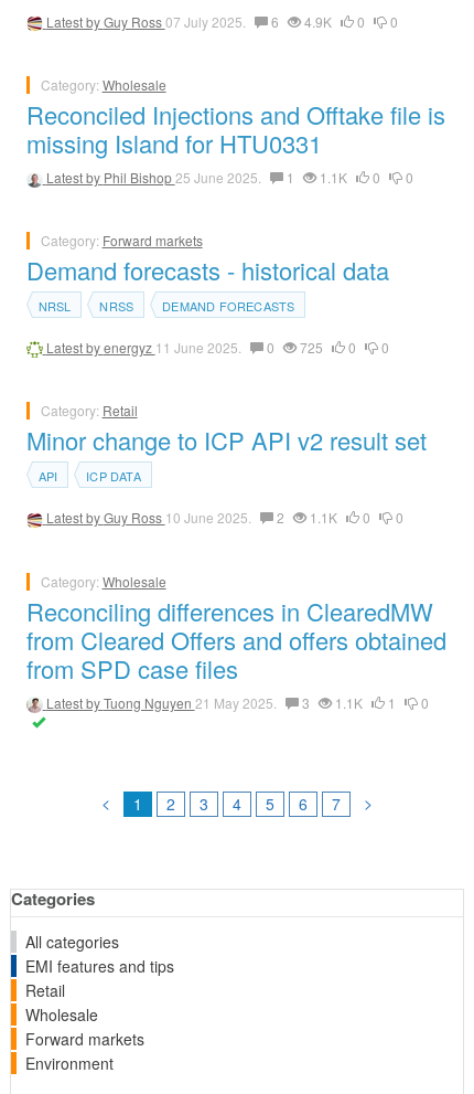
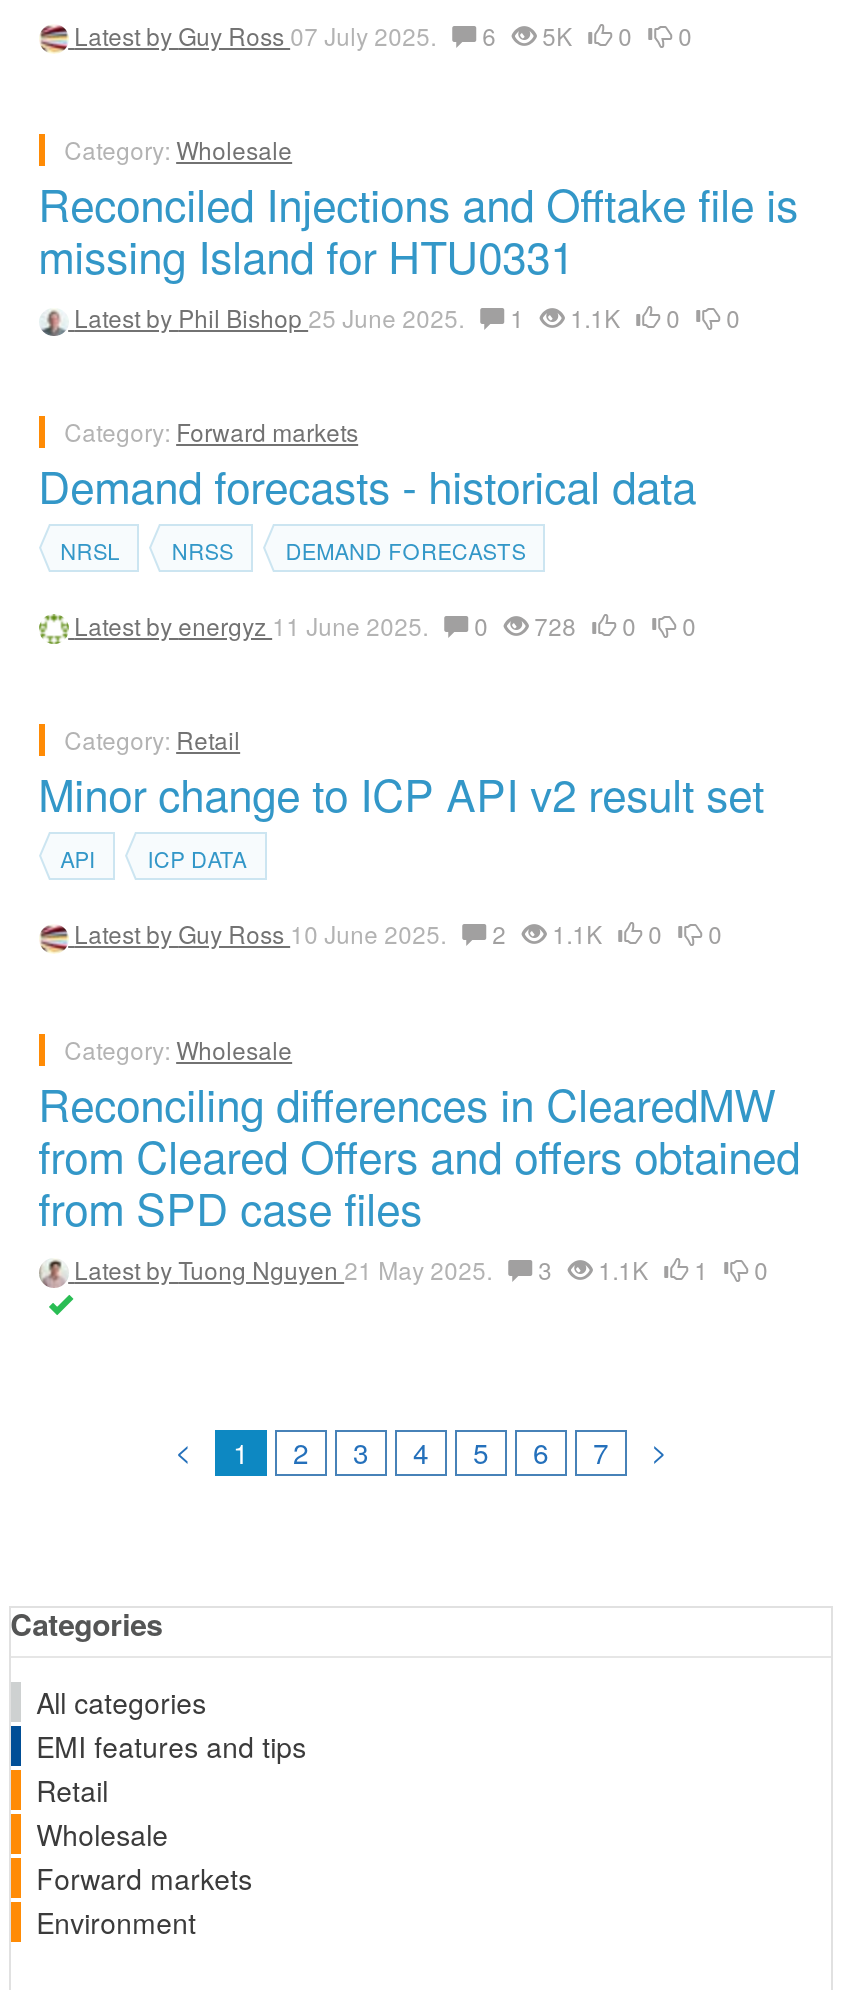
- Latest by Guy Ross 07 July 2025. 6 4.9K 0 0
+ Latest by Guy Ross 07 July 2025. 6 5K 0 0

- Latest by energyz 11 June 2025. 0 725 0 0
+ Latest by energyz 11 June 2025. 0 728 0 0
